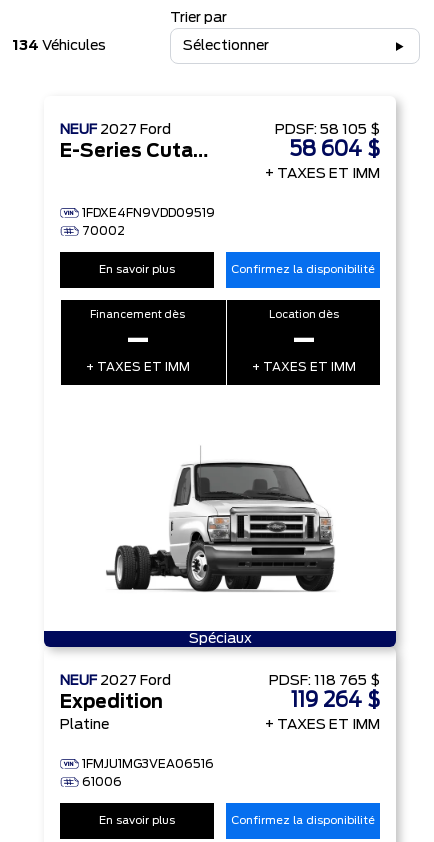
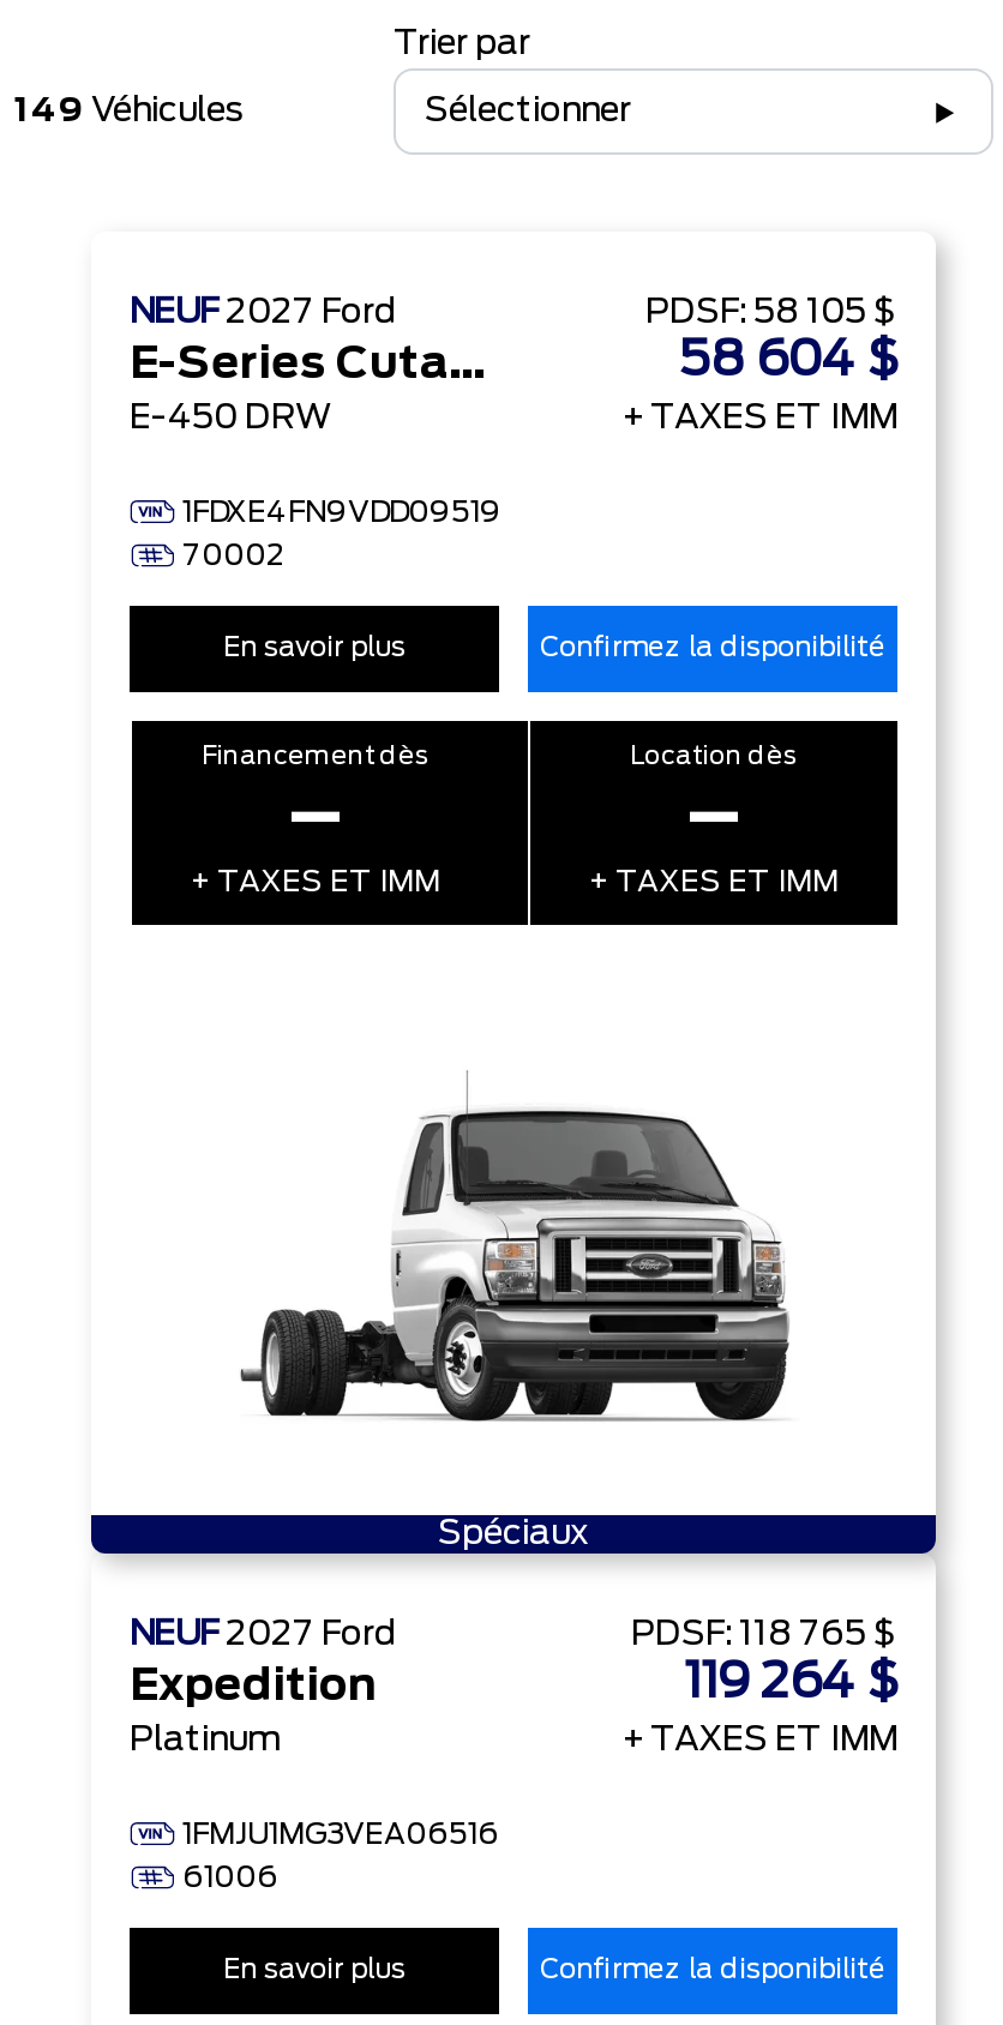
- 134 Véhicules
+ 149 Véhicules

+ E-450 DRW

- Platine
+ Platinum
